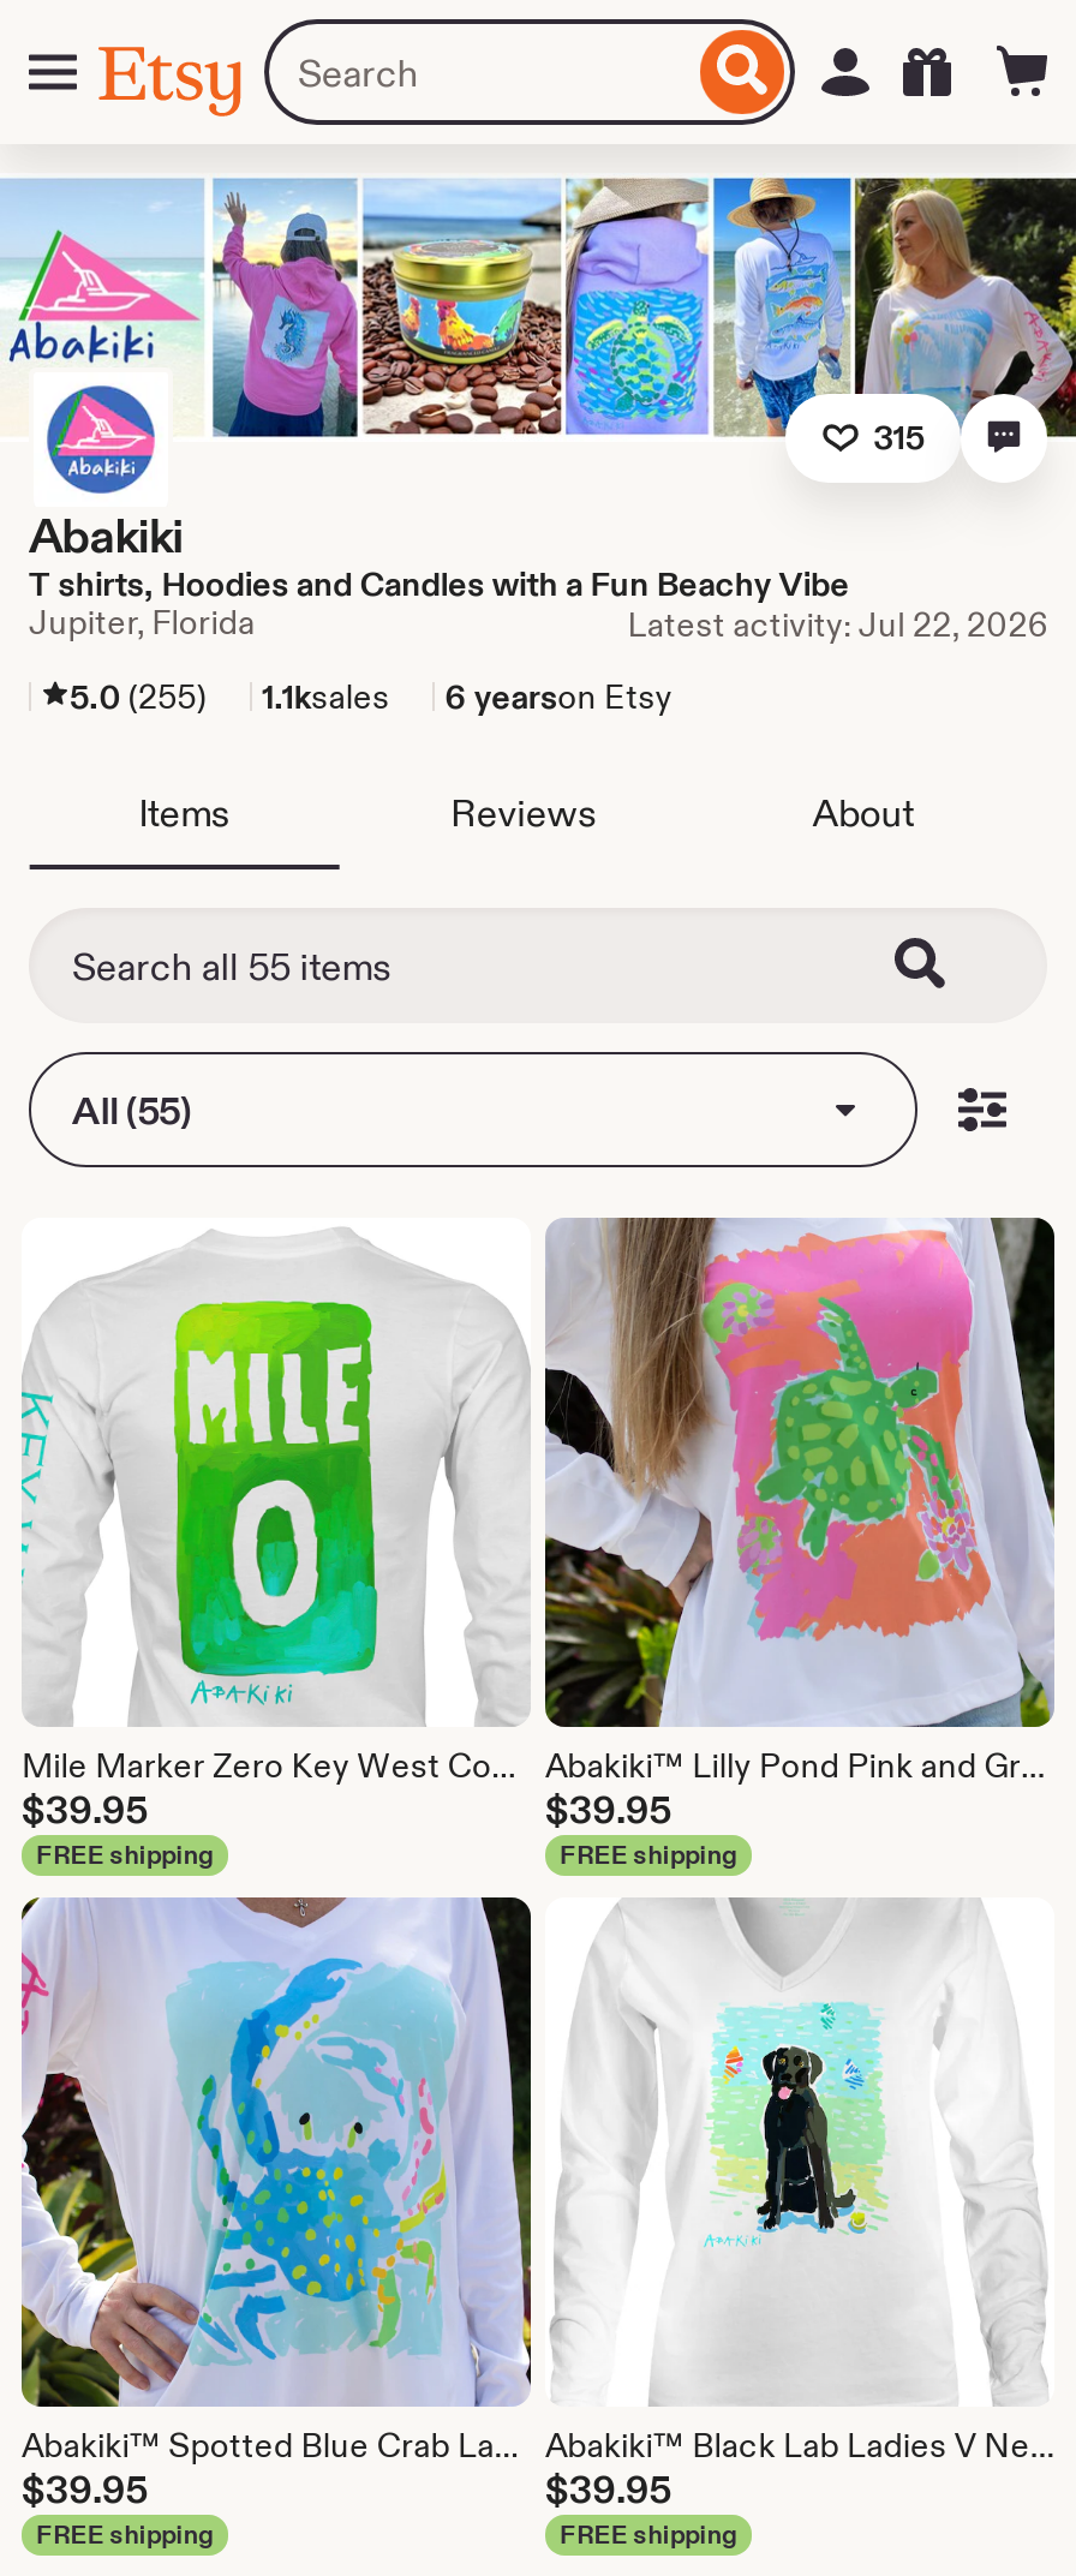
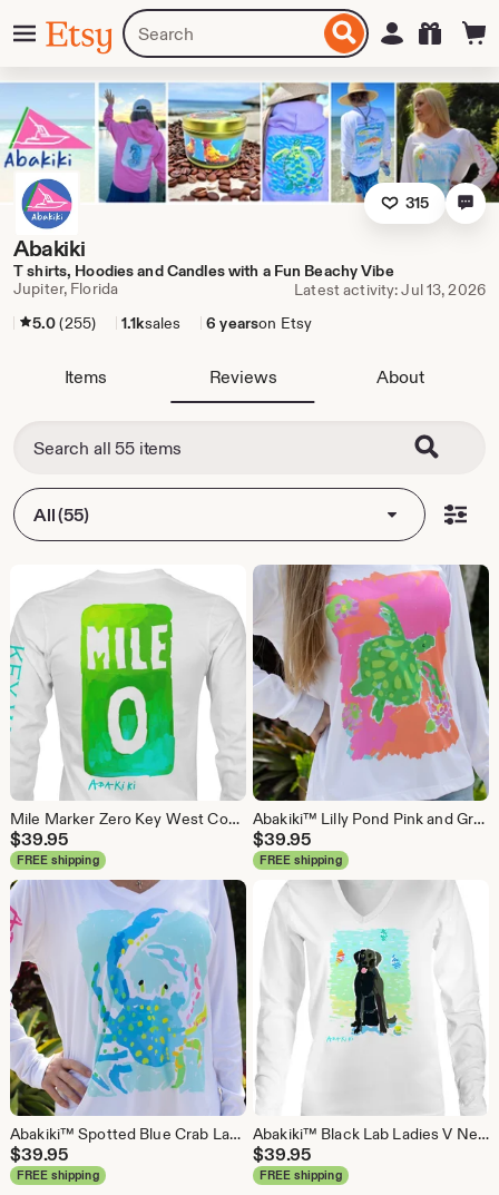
- Latest activity: Jul 22, 2026
+ Latest activity: Jul 13, 2026
